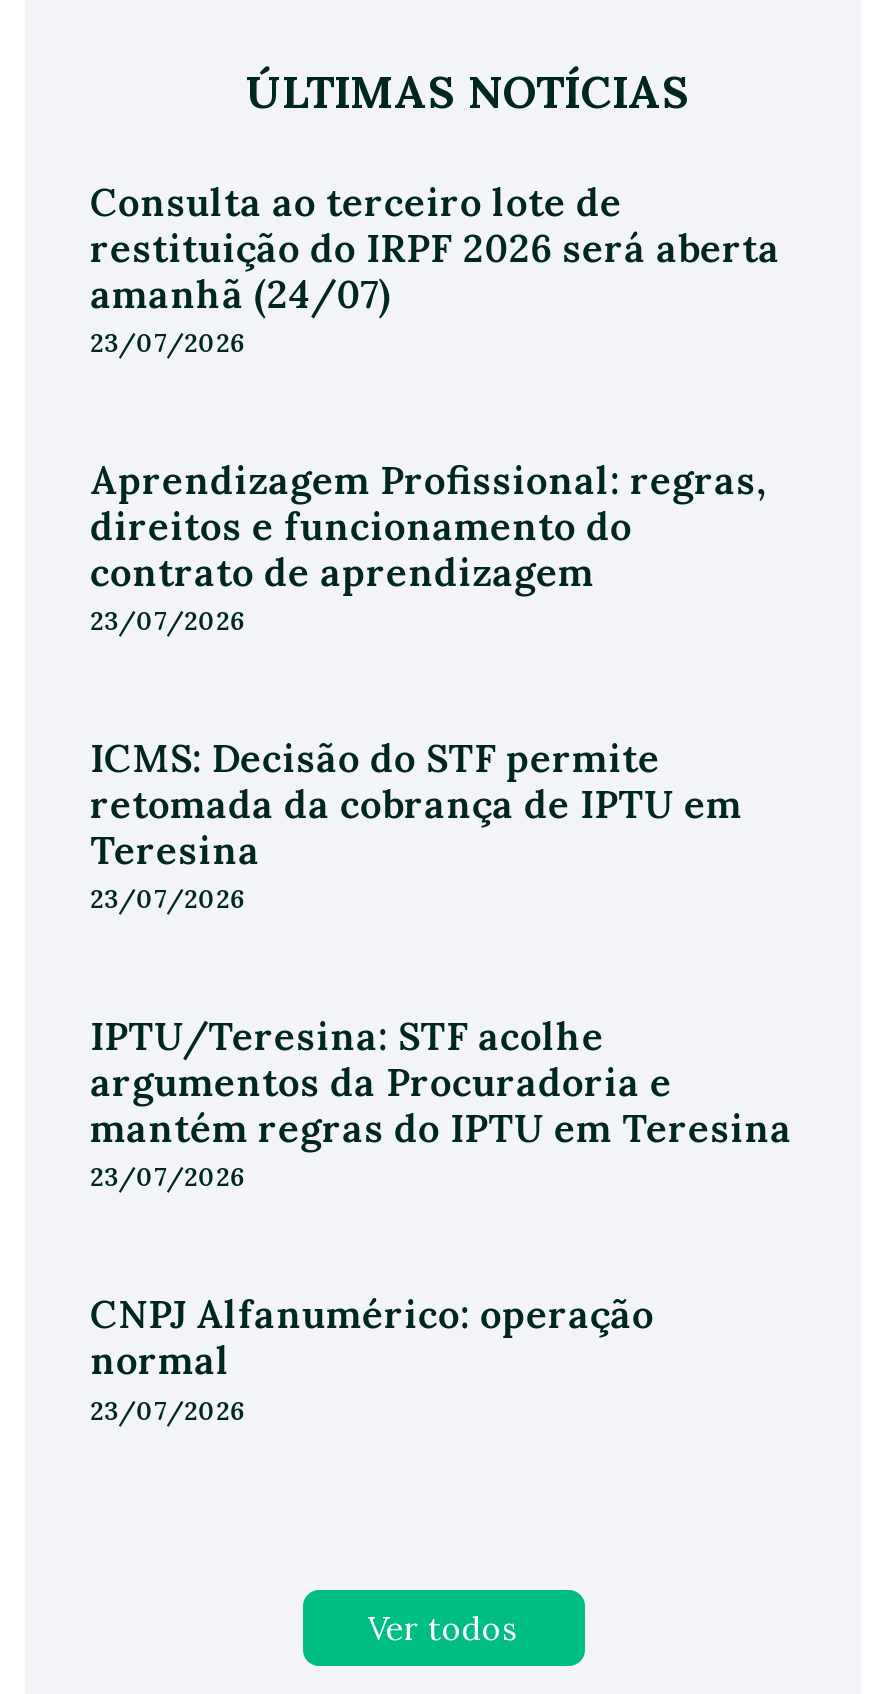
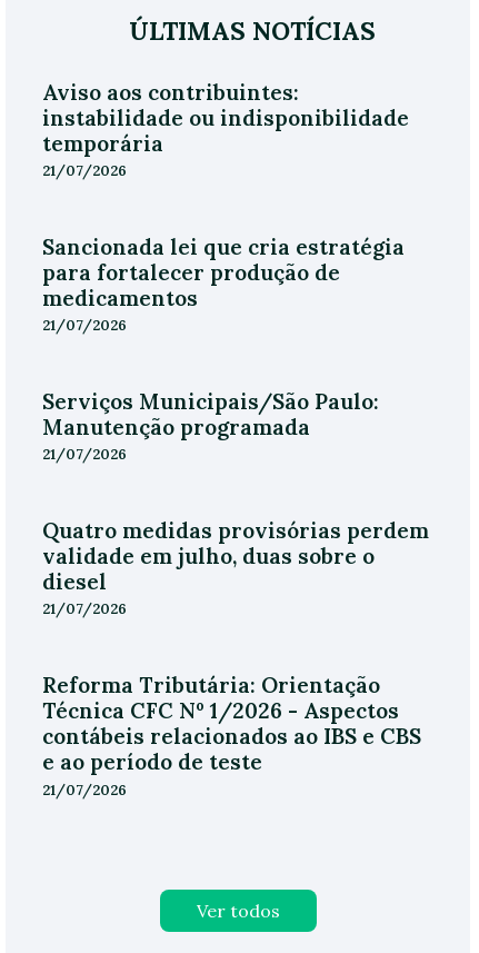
- Consulta ao terceiro lote de
- restituição do IRPF 2026 será aberta
- amanhã (24/07)
- 23/07/2026
+ Aviso aos contribuintes:
+ instabilidade ou indisponibilidade
+ temporária
+ 21/07/2026

- Aprendizagem Profissional: regras,
- direitos e funcionamento do
- contrato de aprendizagem
- 23/07/2026
+ Sancionada lei que cria estratégia
+ para fortalecer produção de
+ medicamentos
+ 21/07/2026

- ICMS: Decisão do STF permite
- retomada da cobrança de IPTU em
- Teresina
- 23/07/2026
+ Serviços Municipais/São Paulo:
+ Manutenção programada
+ 21/07/2026

- IPTU/Teresina: STF acolhe
- argumentos da Procuradoria e
- mantém regras do IPTU em Teresina
- 23/07/2026
+ Quatro medidas provisórias perdem
+ validade em julho, duas sobre o
+ diesel
+ 21/07/2026

- CNPJ Alfanumérico: operação
- normal
- 23/07/2026
+ Reforma Tributária: Orientação
+ Técnica CFC Nº 1/2026 - Aspectos
+ contábeis relacionados ao IBS e CBS
+ e ao período de teste
+ 21/07/2026
